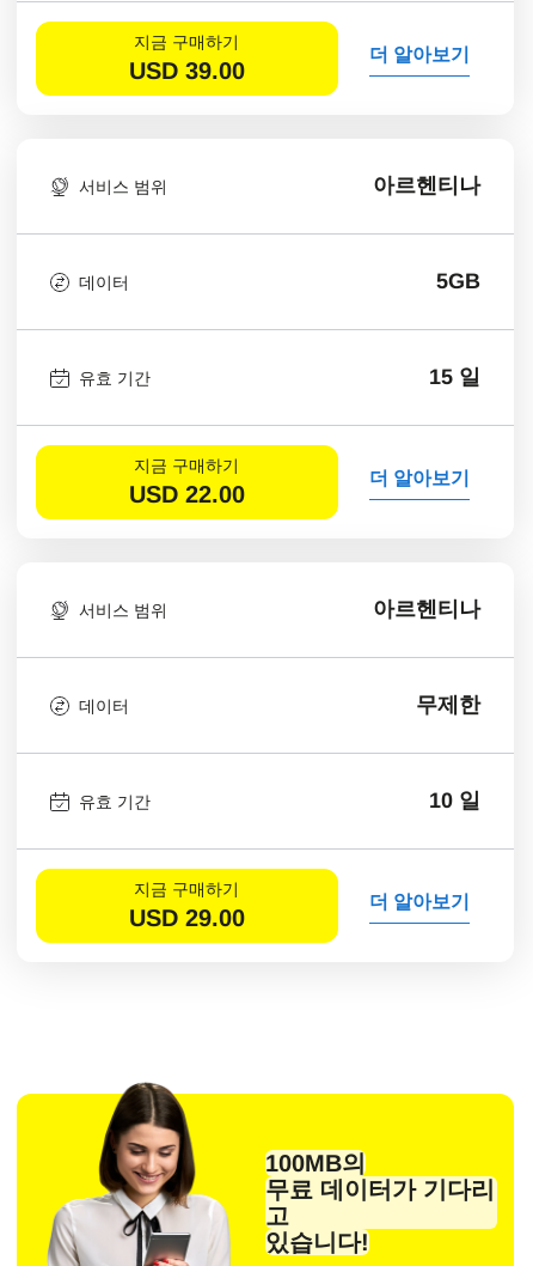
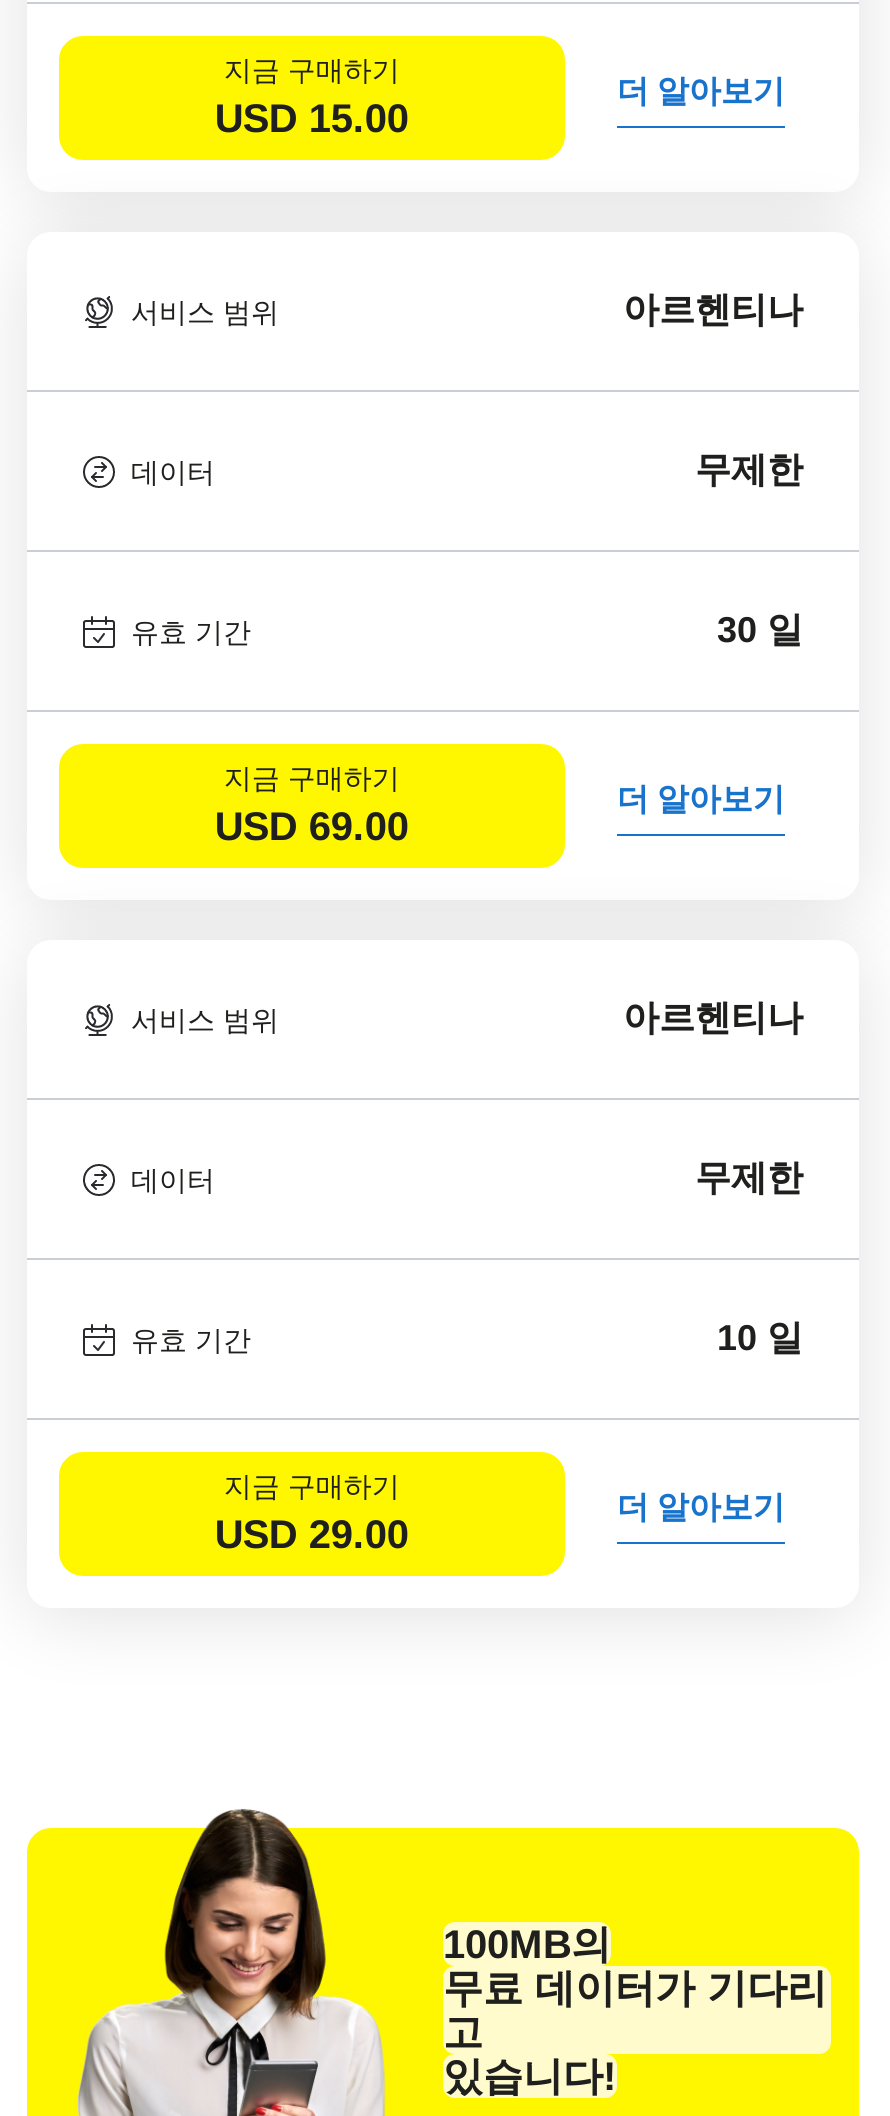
- USD 39.00
+ USD 15.00

- 5GB
+ 무제한

- 15 일
+ 30 일

- USD 22.00
+ USD 69.00
